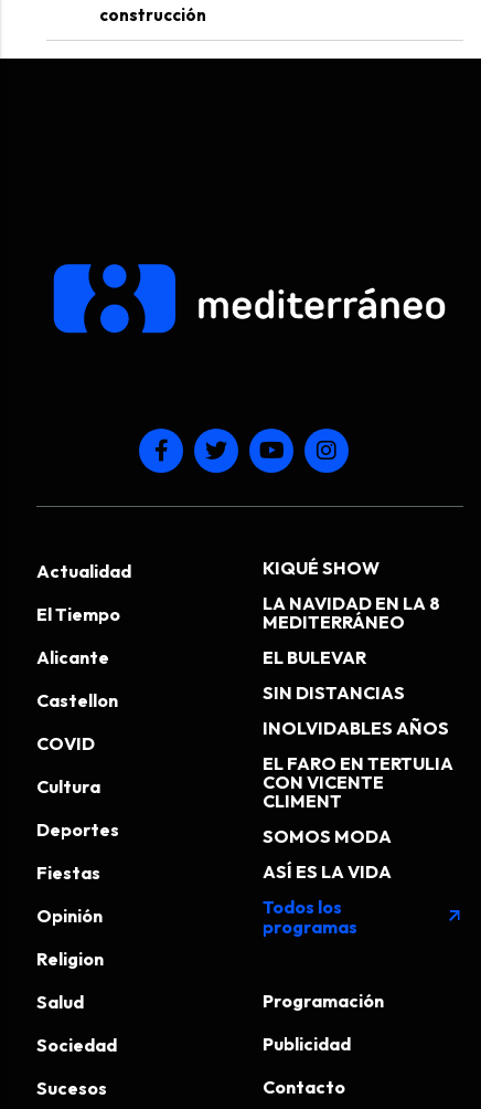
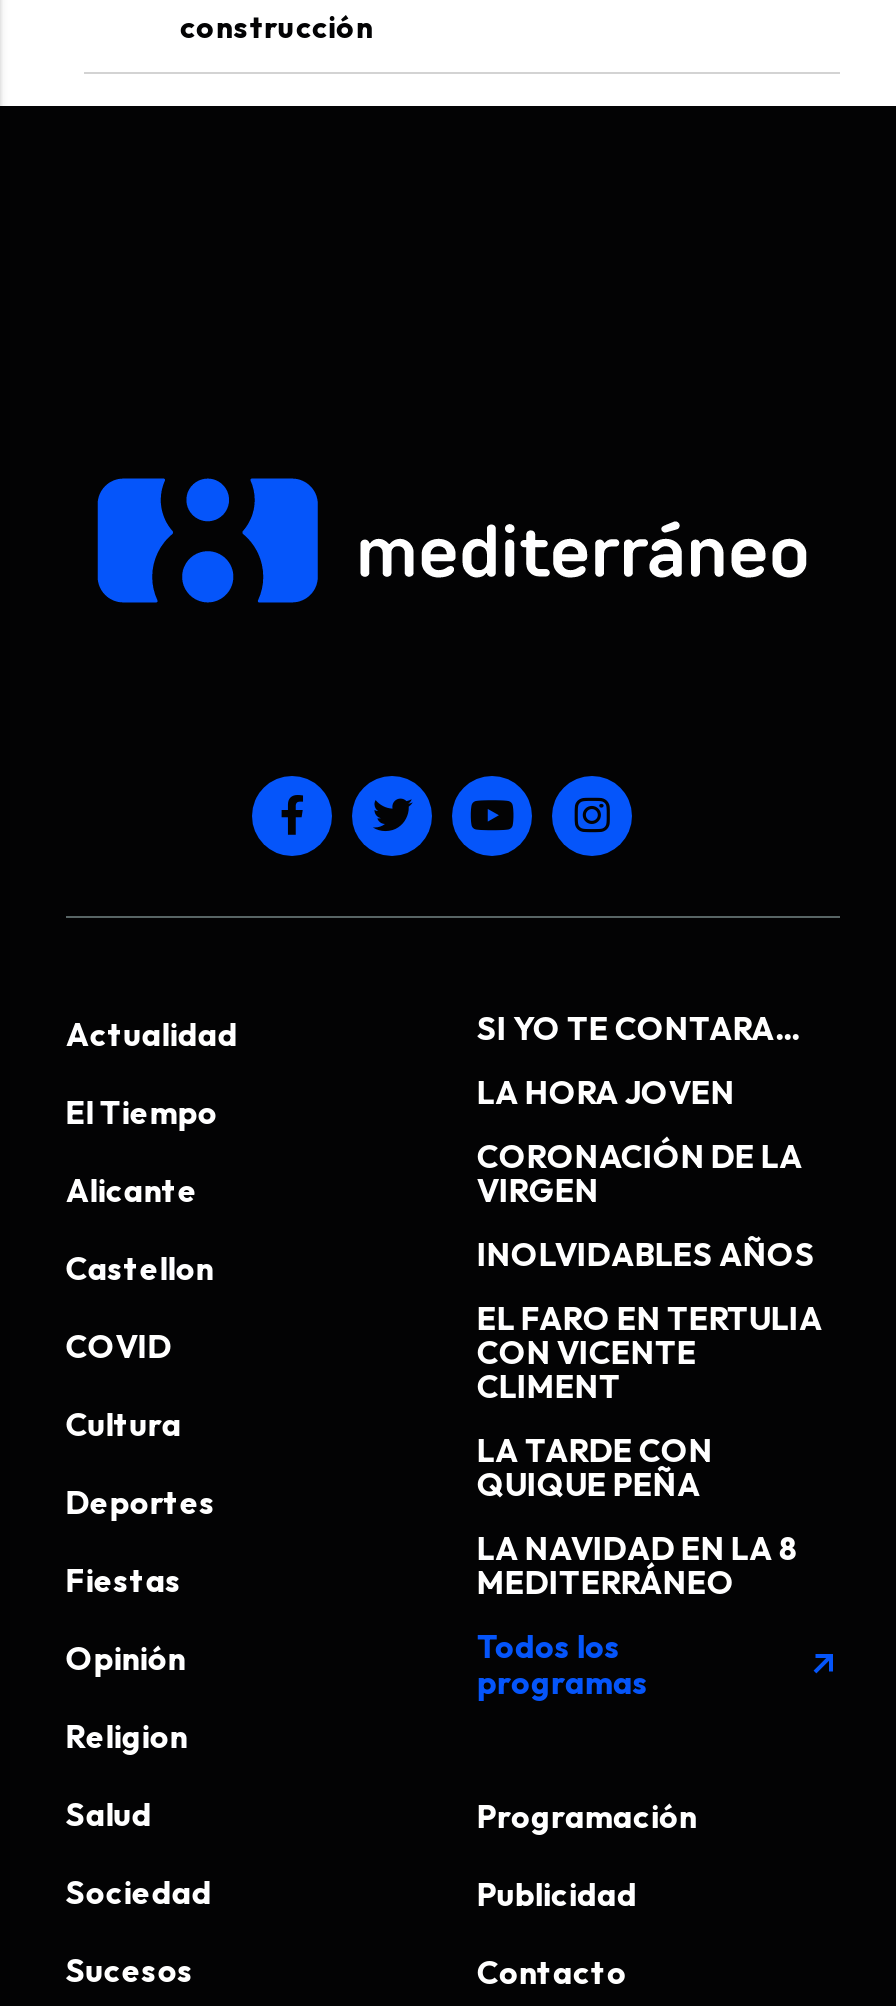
- KIQUÉ SHOW
- EL BULEVAR
- SIN DISTANCIAS
+ SI YO TE CONTARA...
+ LA HORA JOVEN
+ CORONACIÓN DE LA
+ VIRGEN

moved down: LA NAVIDAD EN LA 8 | MEDITERRÁNEO

moved up: INOLVIDABLES AÑOS | EL FARO EN TERTULIA | CON VICENTE | CLIMENT

- SOMOS MODA
+ LA TARDE CON
+ QUIQUE PEÑA

- ASÍ ES LA VIDA
